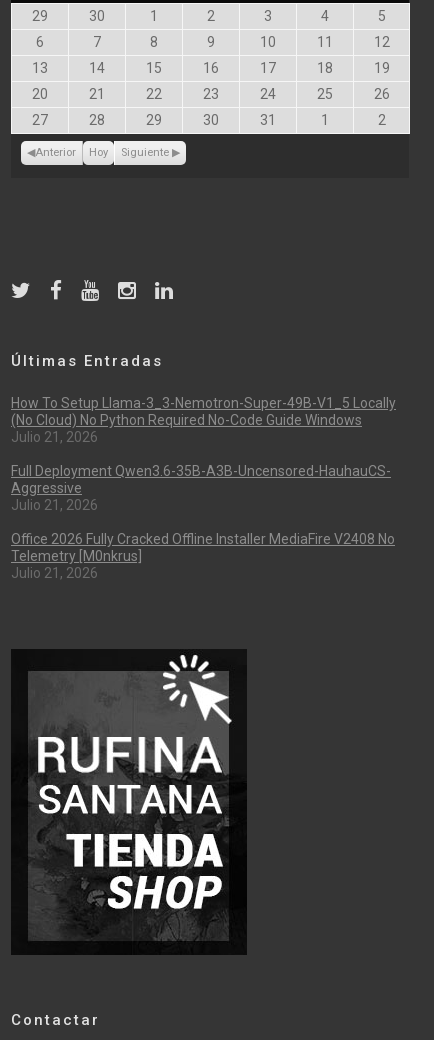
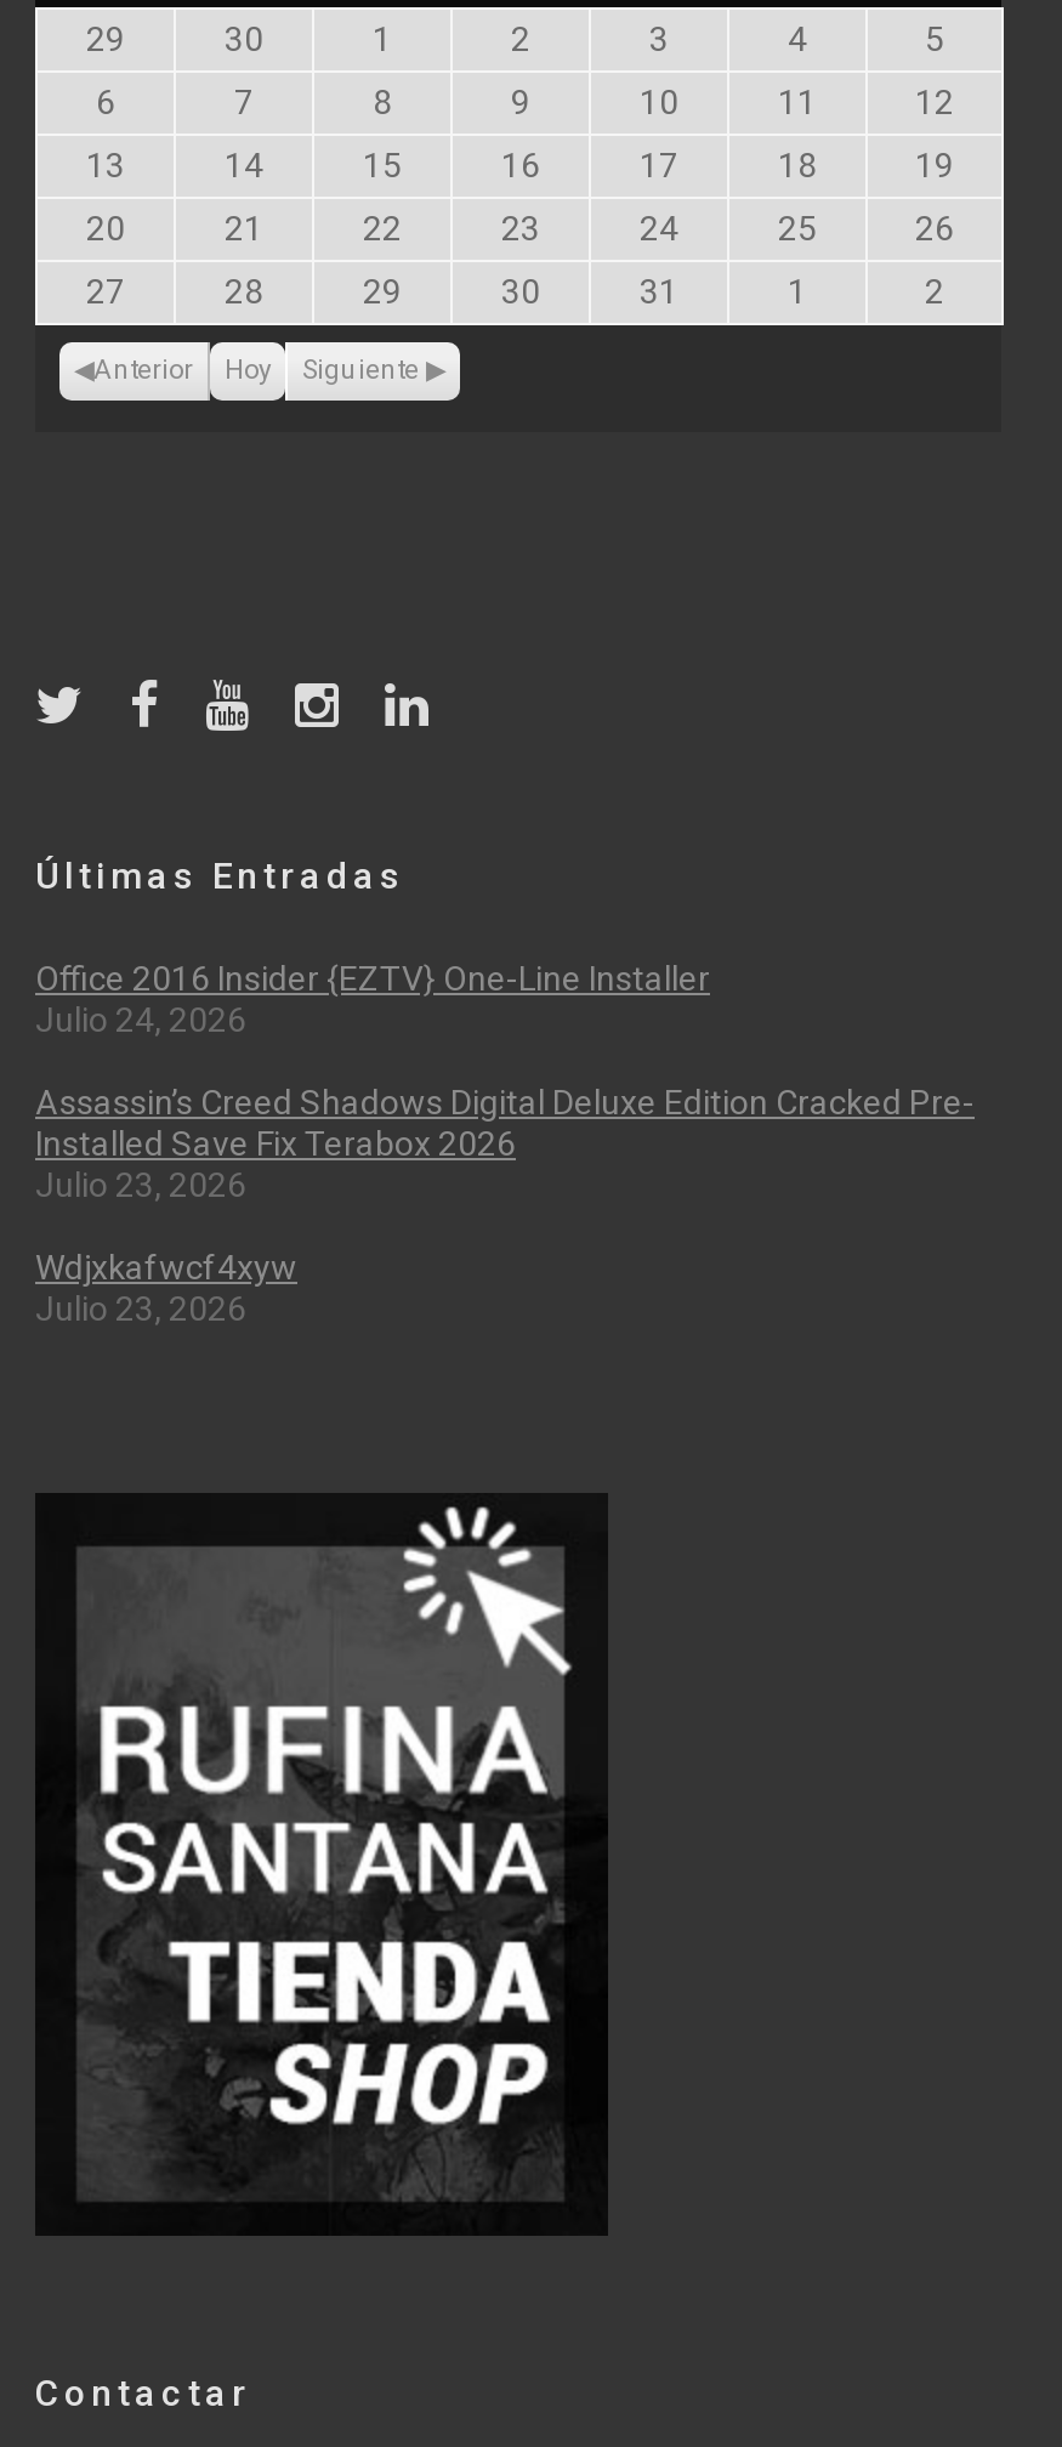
- How To Setup Llama-3_3-Nemotron-Super-49B-V1_5 Locally
- (No Cloud) No Python Required No-Code Guide Windows
- Julio 21, 2026
+ Office 2016 Insider {EZTV} One-Line Installer
+ Julio 24, 2026

- Full Deployment Qwen3.6-35B-A3B-Uncensored-HauhauCS-
- Aggressive
- Julio 21, 2026
+ Assassin’s Creed Shadows Digital Deluxe Edition Cracked Pre-
+ Installed Save Fix Terabox 2026
+ Julio 23, 2026

- Office 2026 Fully Cracked Offline Installer MediaFire V2408 No
- Telemetry [m0nkrus]
- Julio 21, 2026
+ Wdjxkafwcf4xyw
+ Julio 23, 2026
